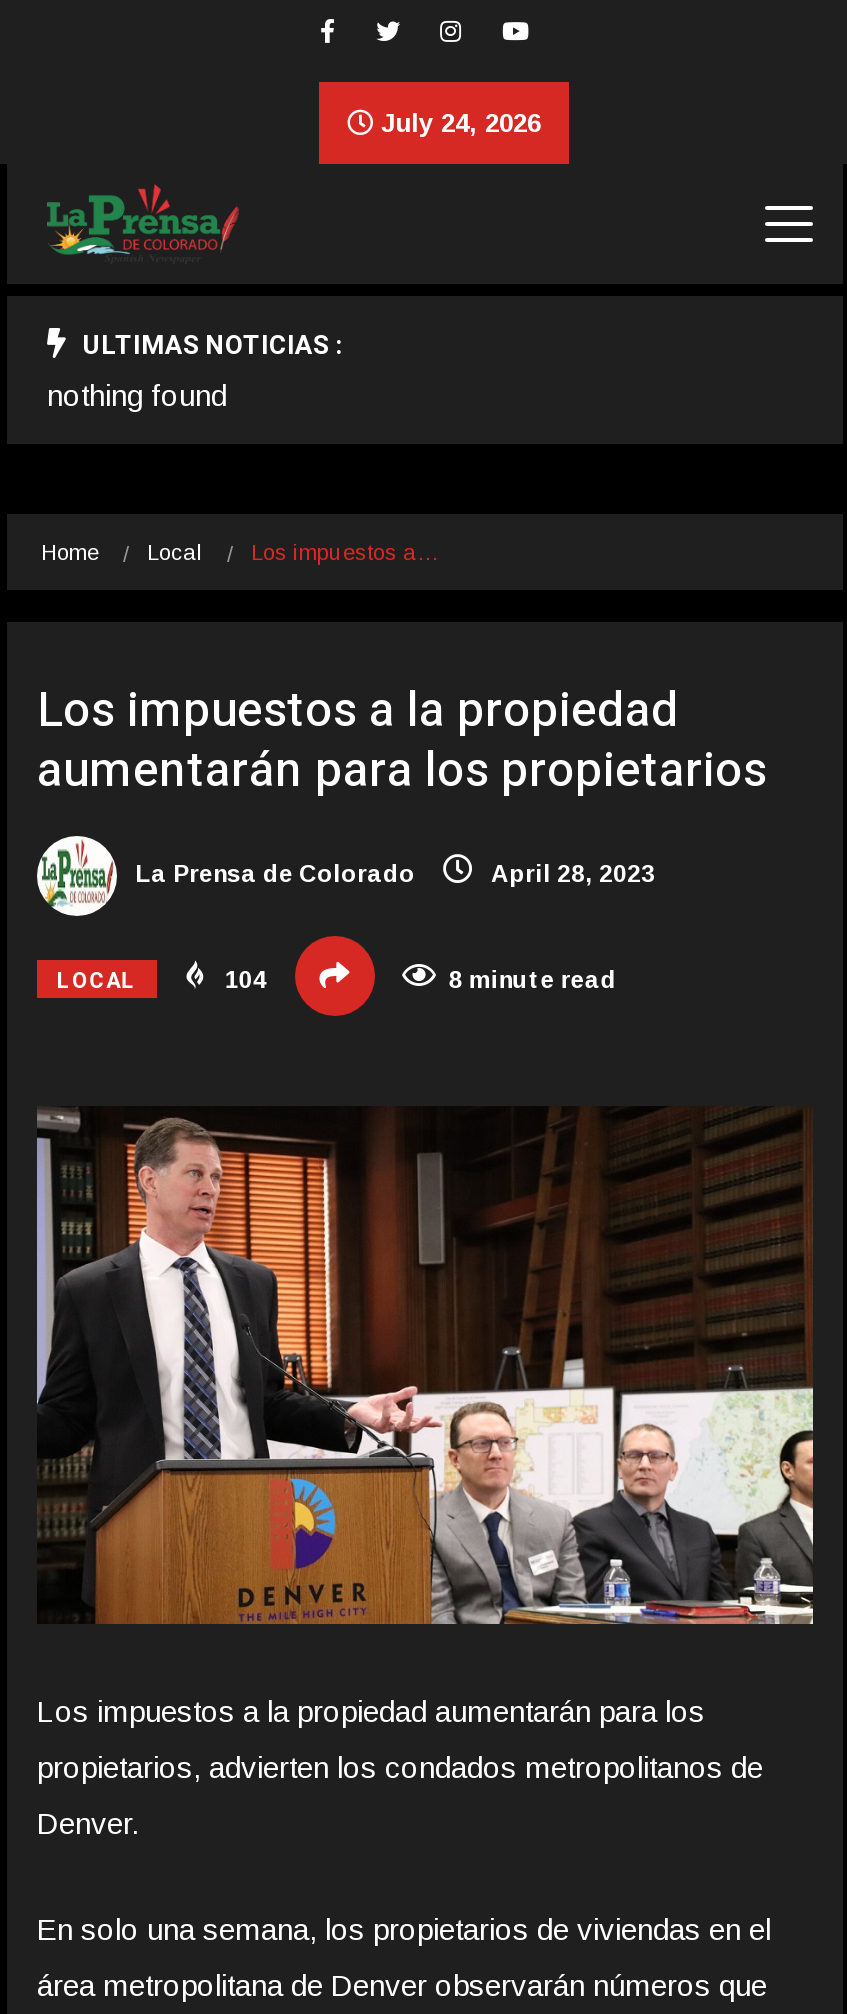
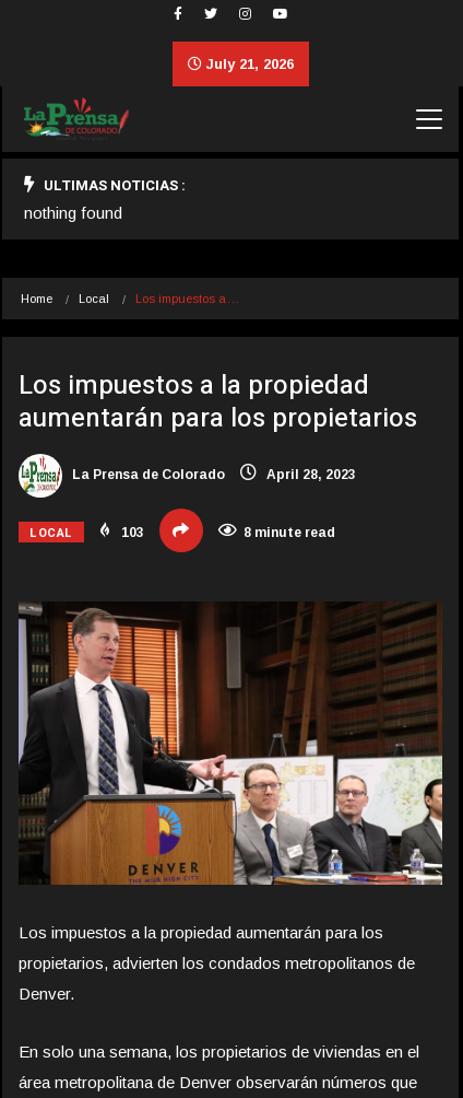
- July 24, 2026
+ July 21, 2026

- 104
+ 103
